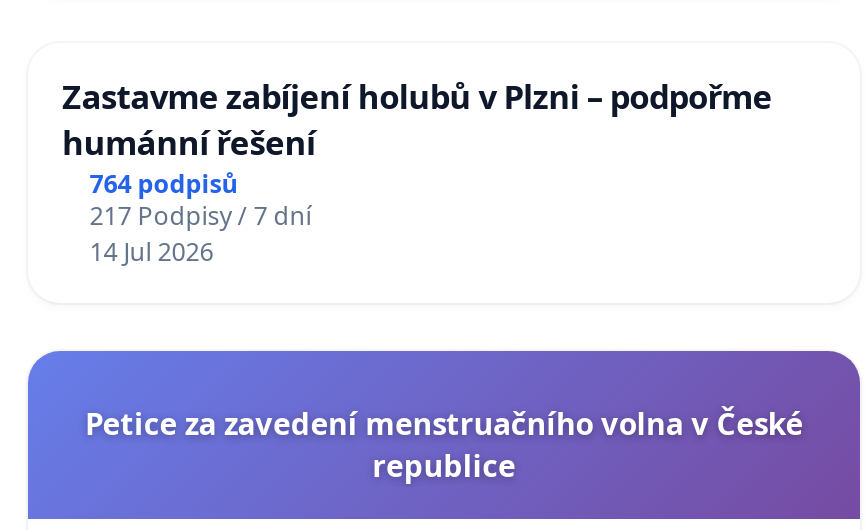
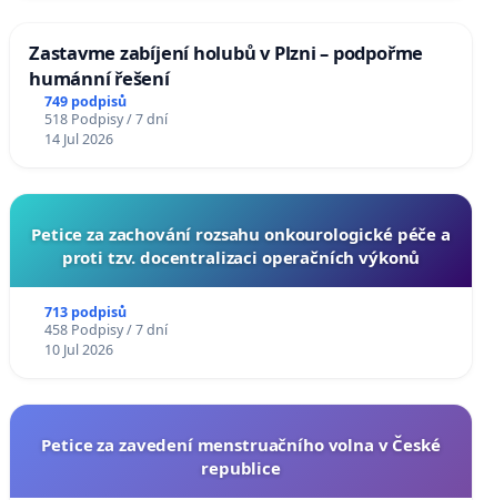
- 764 podpisů
+ 749 podpisů

- 217 Podpisy / 7 dní
+ 518 Podpisy / 7 dní

+ [image]
+ Petice za zachování rozsahu onkourologické péče a
+ proti tzv. docentralizaci operačních výkonů
+ 713 podpisů
+ 458 Podpisy / 7 dní
+ 10 Jul 2026
